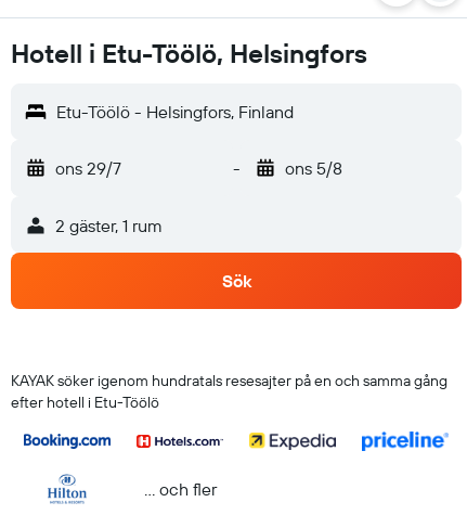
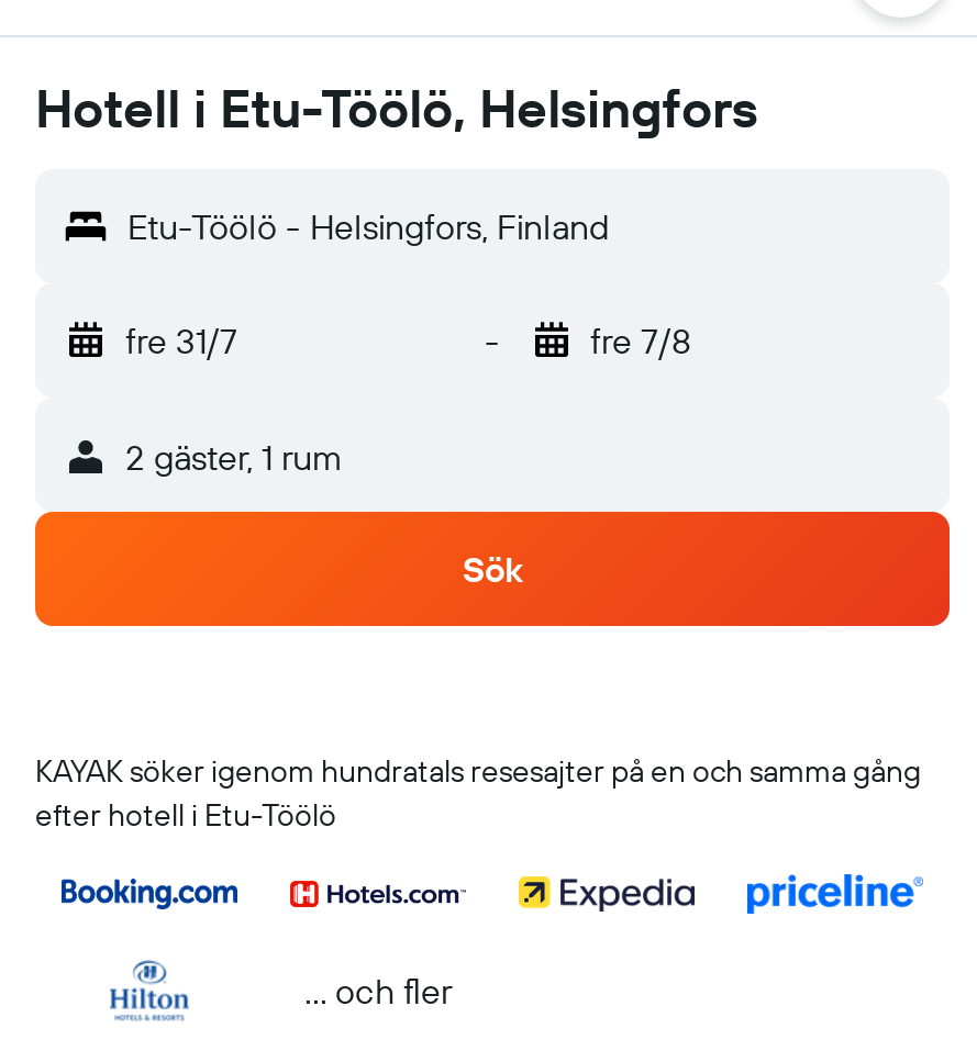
- ons 29/7
+ fre 31/7

- ons 5/8
+ fre 7/8
